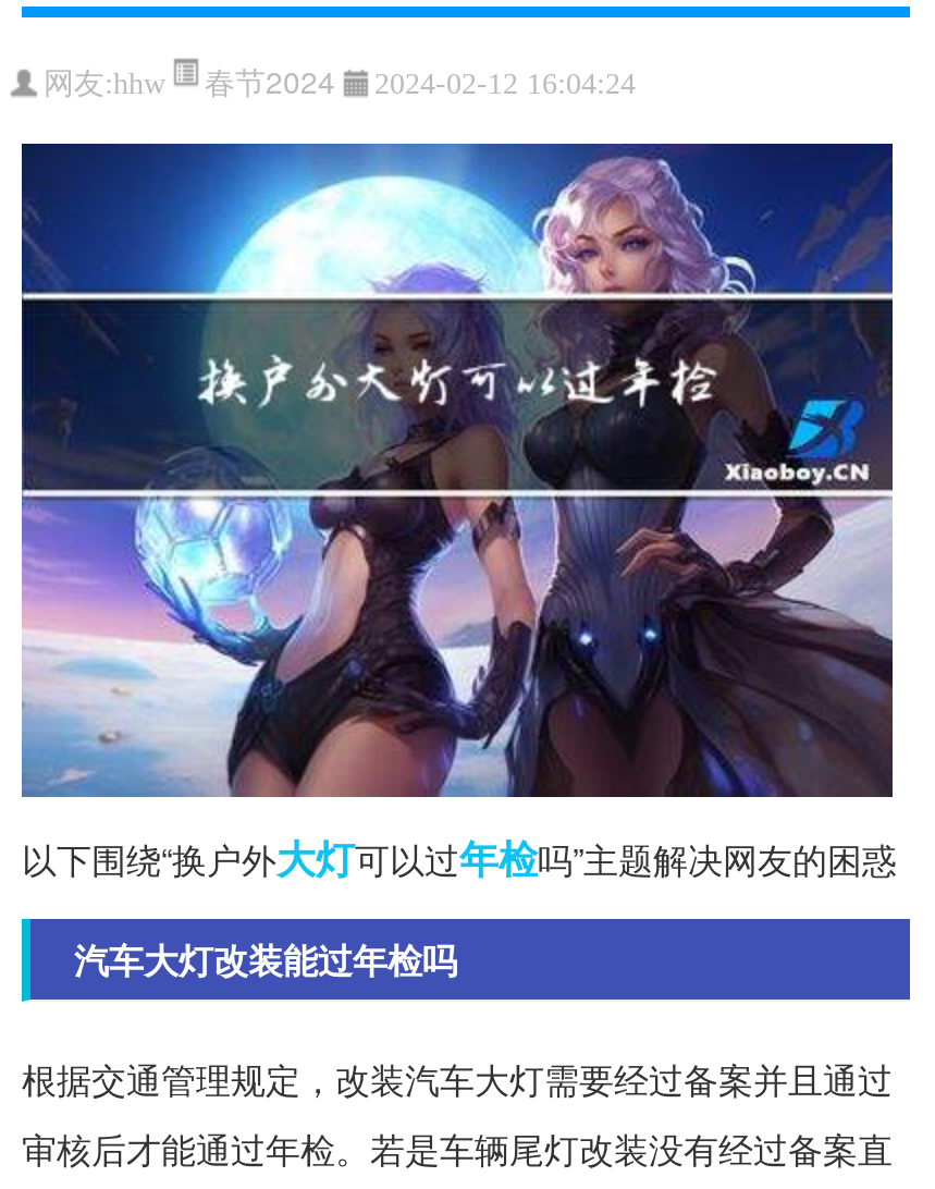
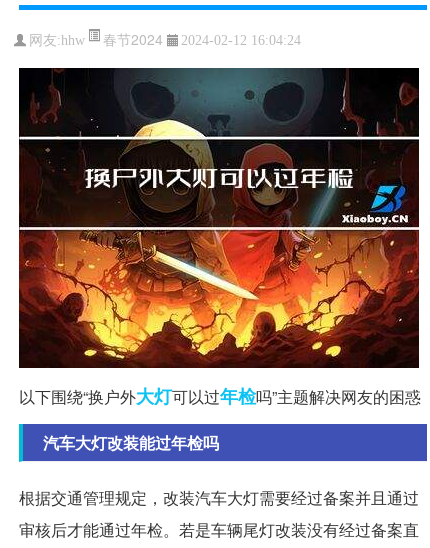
- [image]
+ [image]
